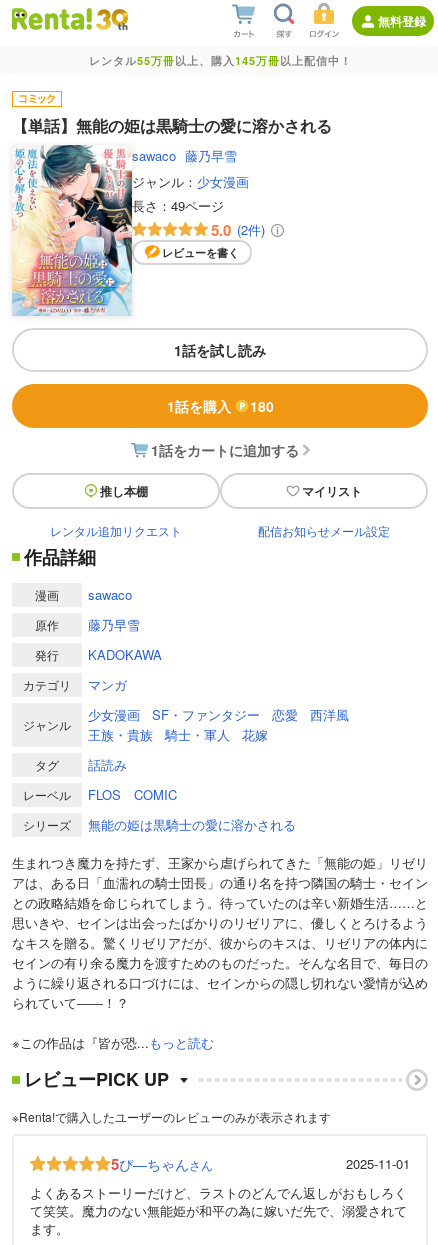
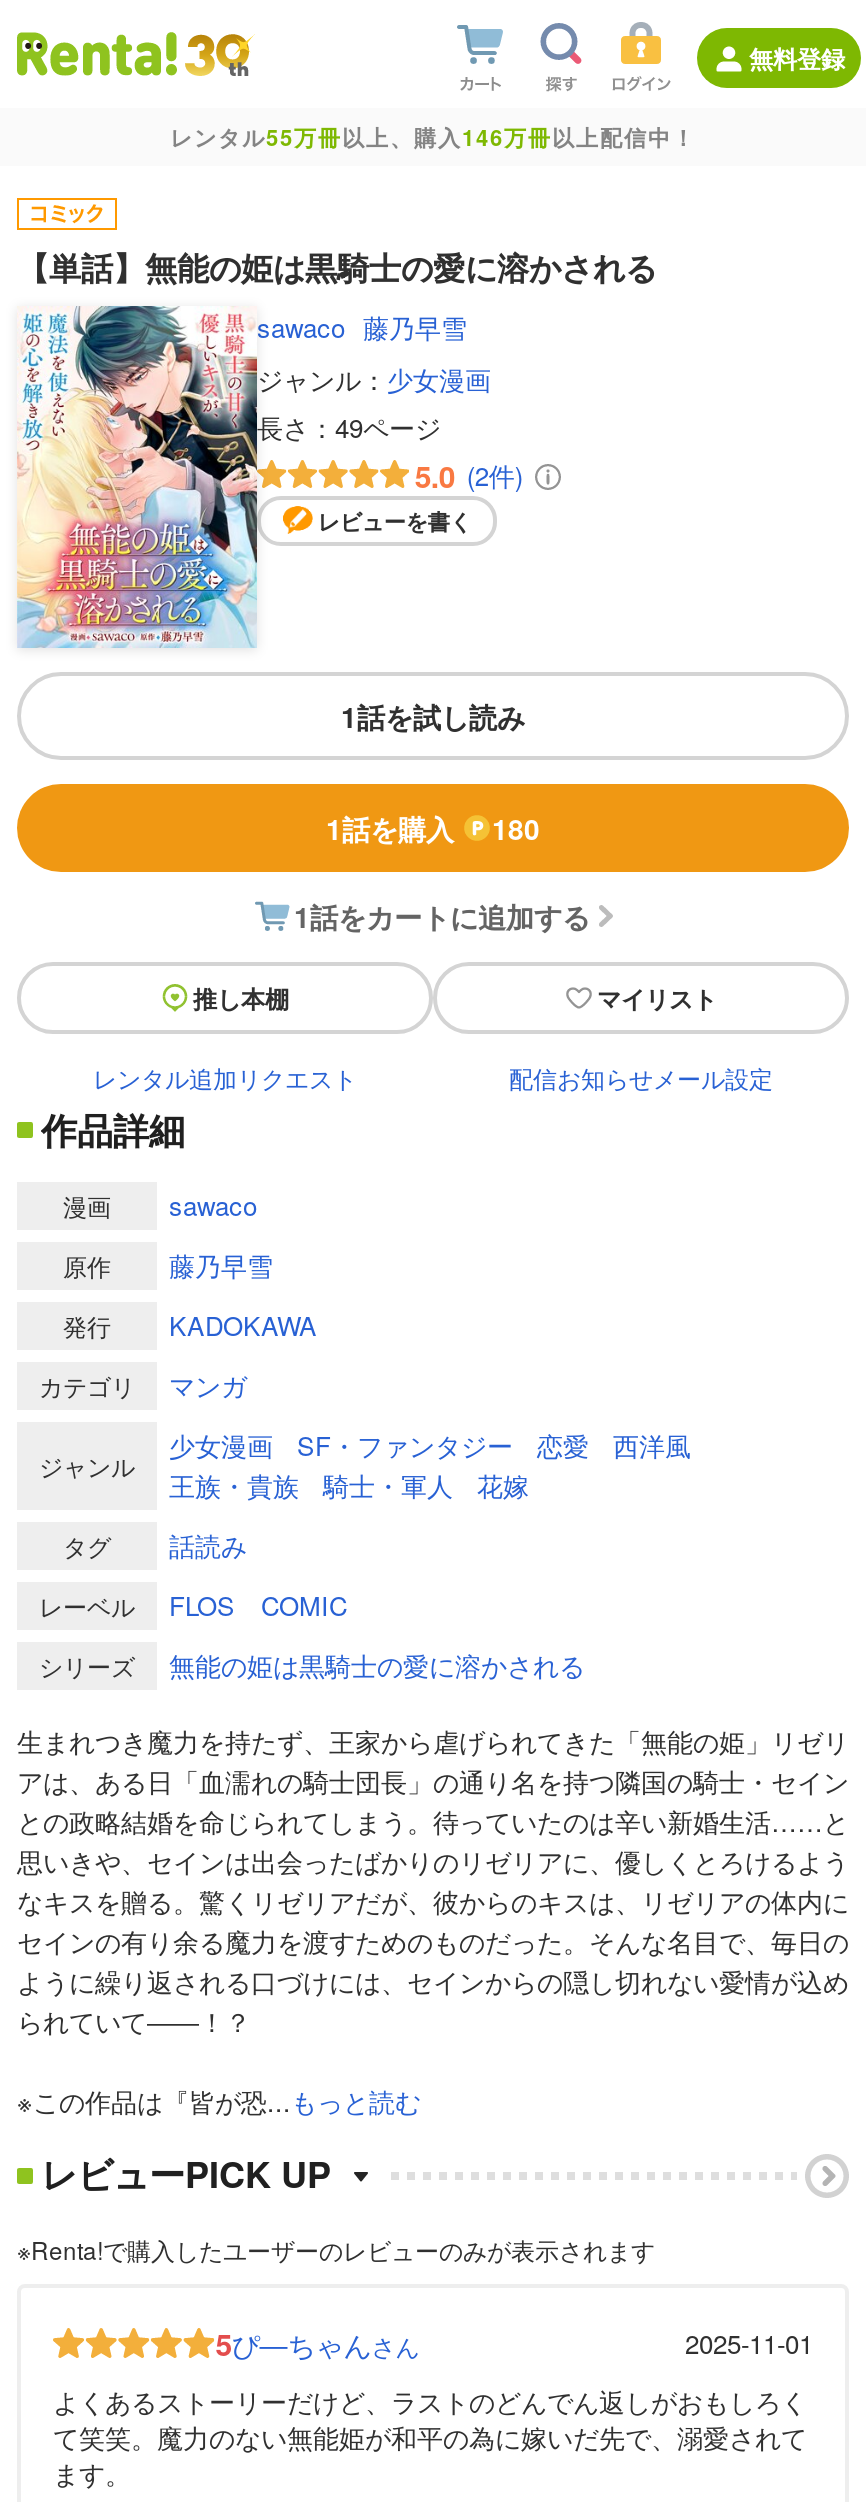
- レンタル55万冊以上、購入145万冊以上配信中！
+ レンタル55万冊以上、購入146万冊以上配信中！
